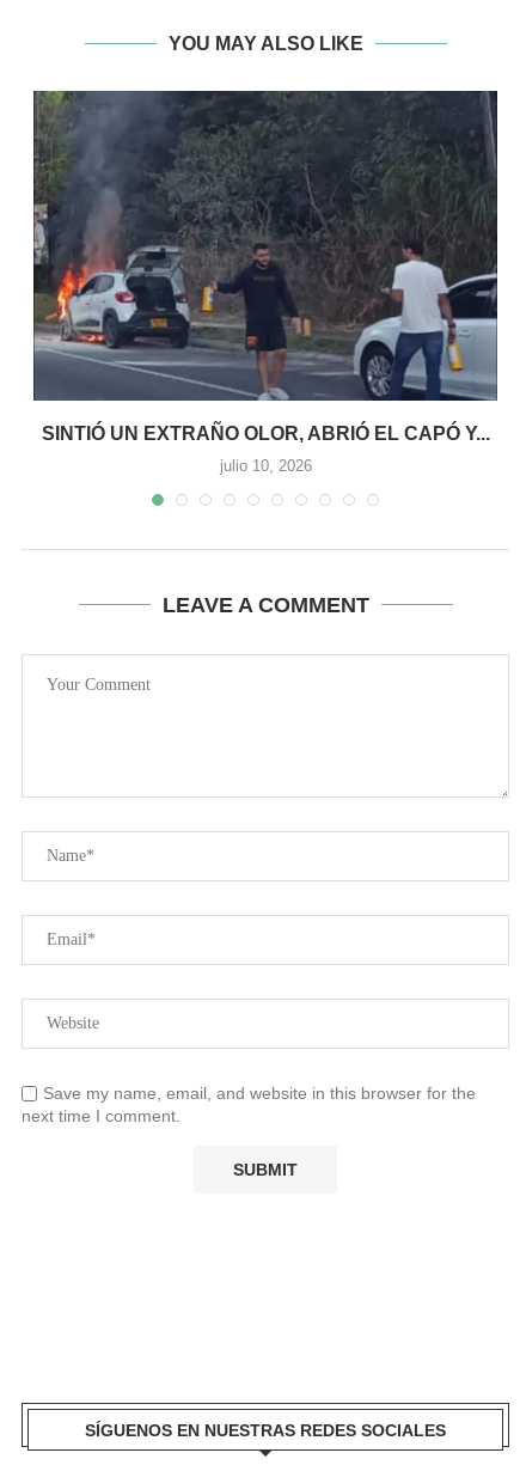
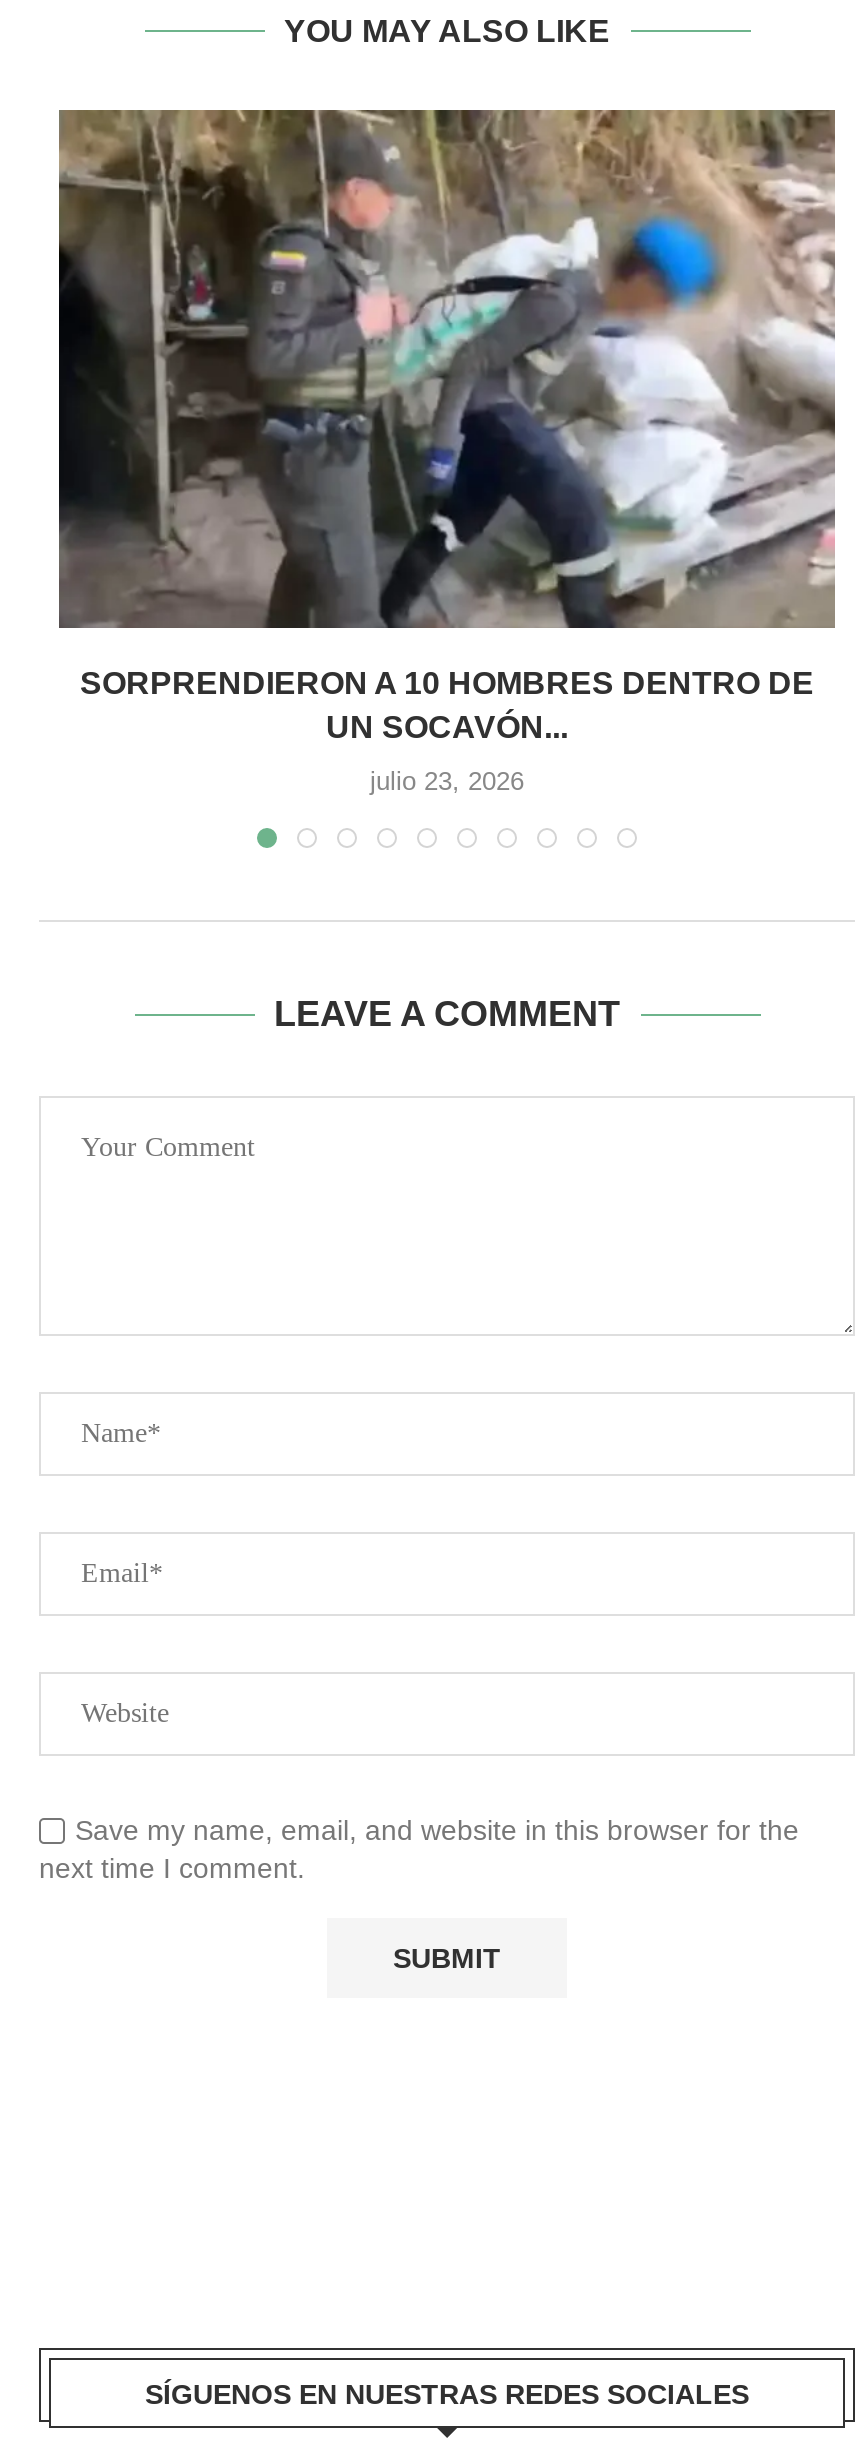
- [image]
- SINTIÓ UN EXTRAÑO OLOR, ABRIÓ EL CAPÓ Y...
+ [image]
+ SORPRENDIERON A 10 HOMBRES DENTRO DE
+ UN SOCAVÓN...

- julio 10, 2026
+ julio 23, 2026
